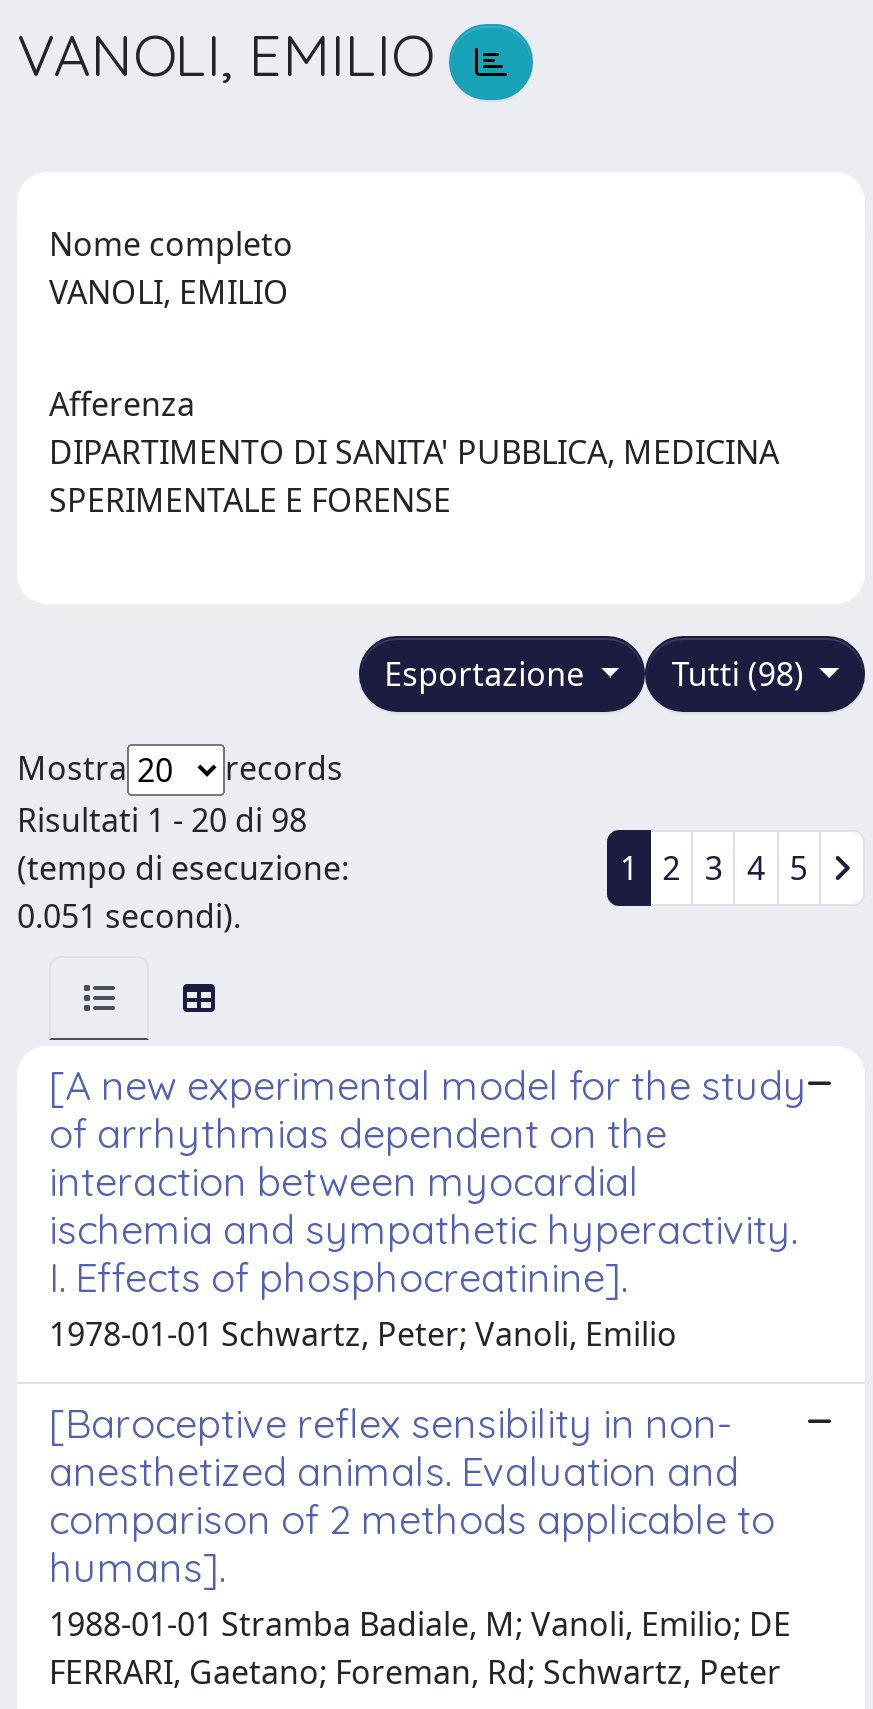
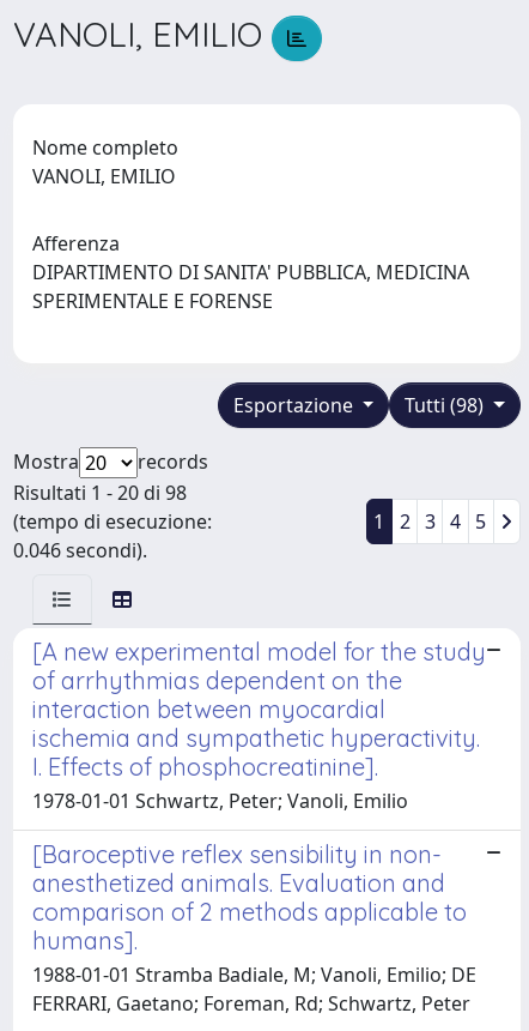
- 0.051 secondi).
+ 0.046 secondi).
